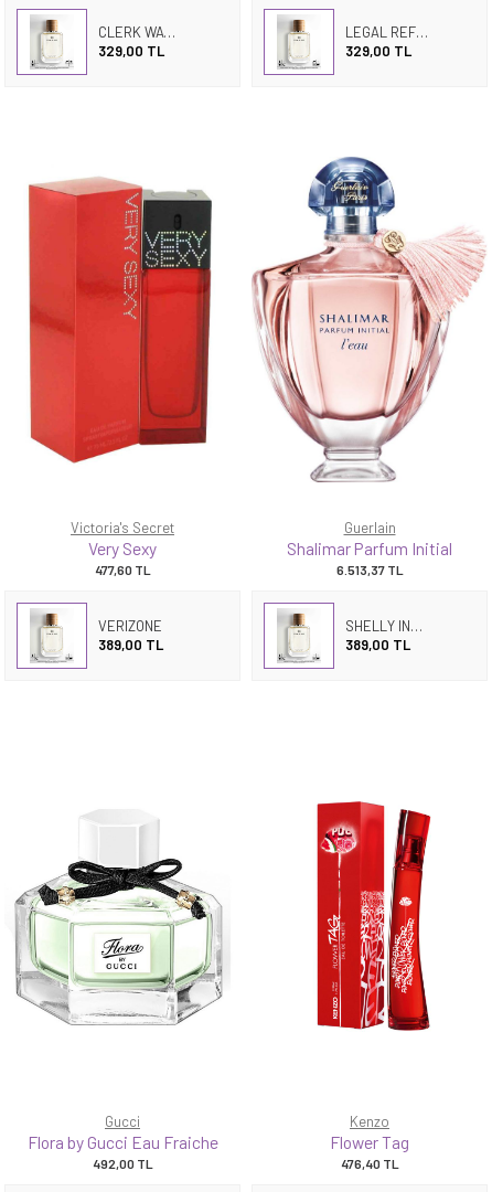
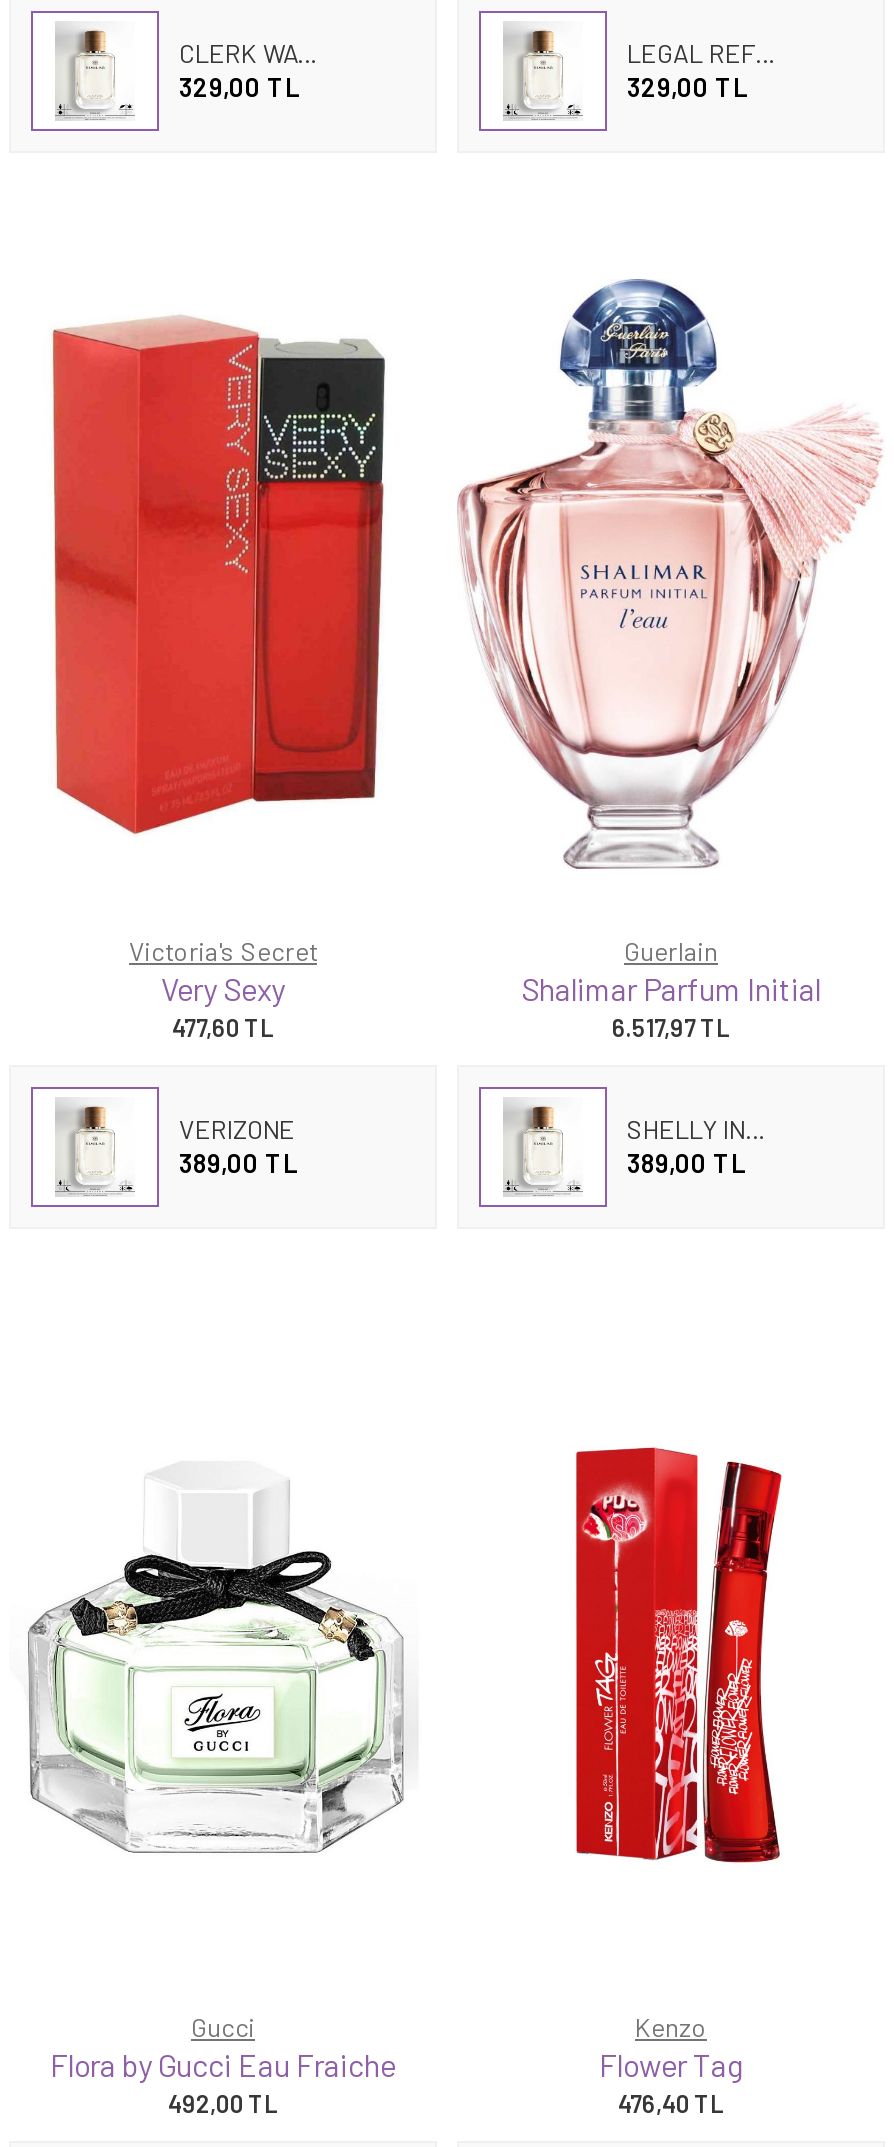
- 6.513,37 TL
+ 6.517,97 TL
